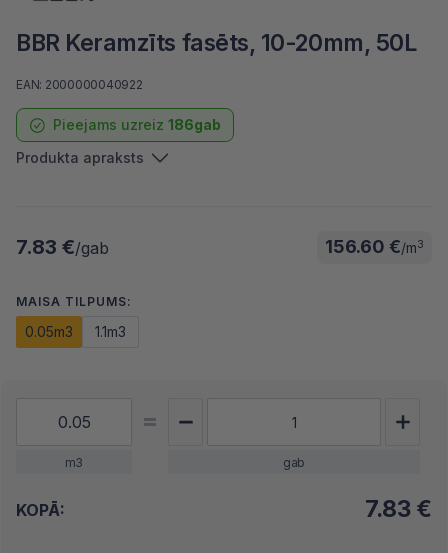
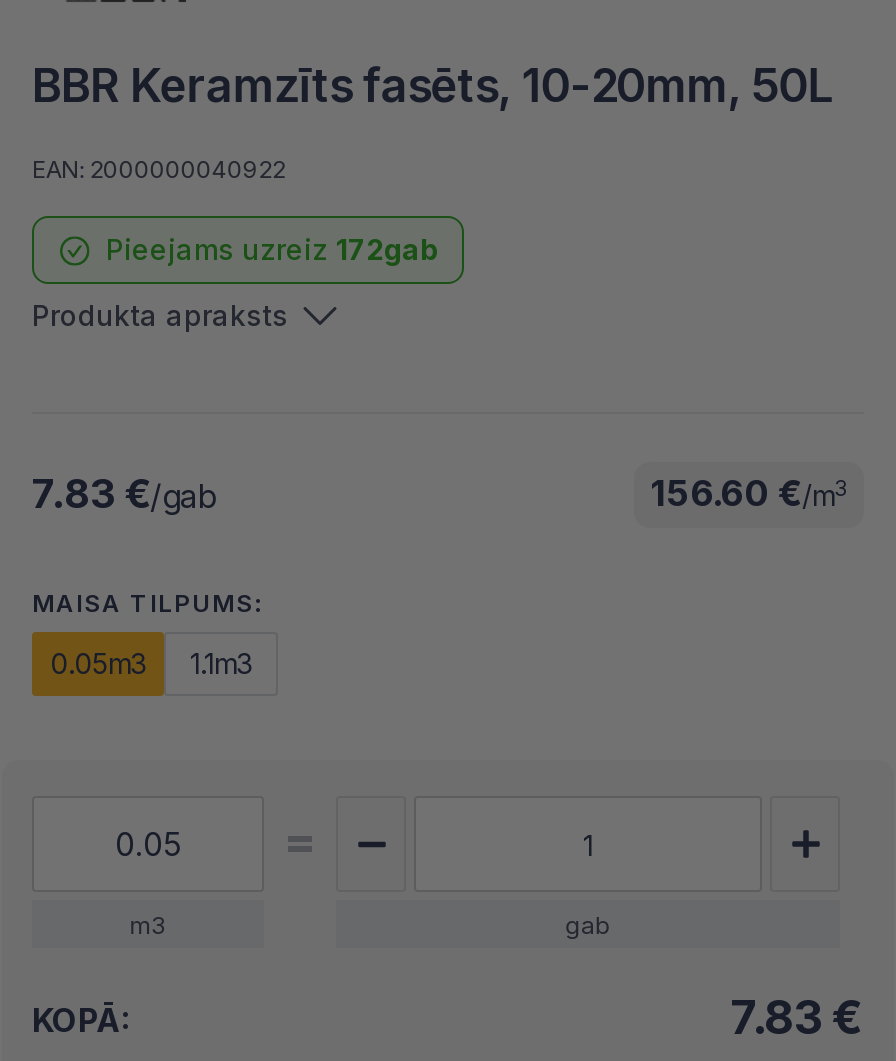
- Pieejams uzreiz 186gab
+ Pieejams uzreiz 172gab
